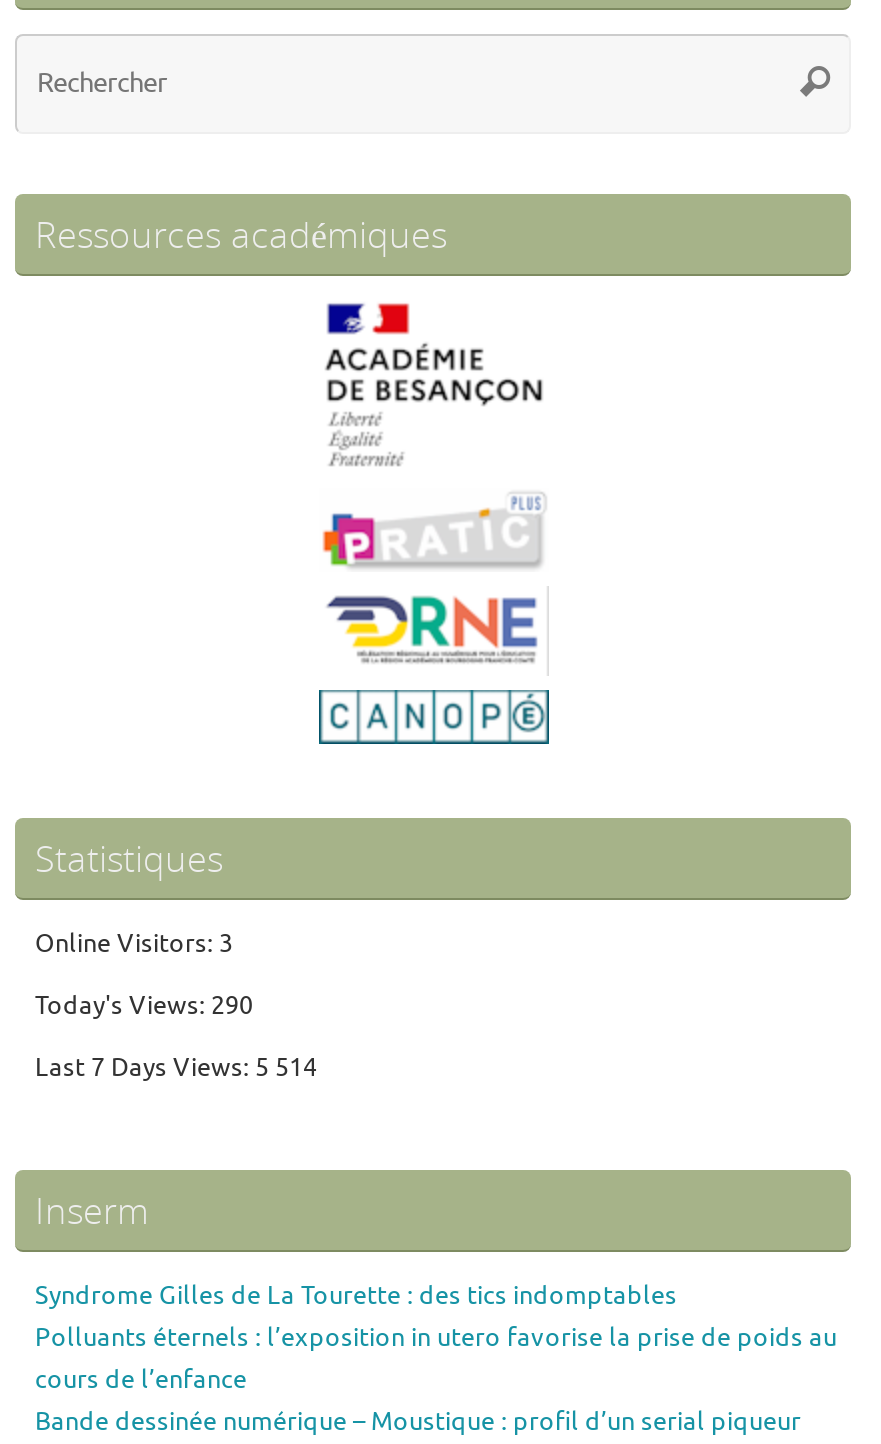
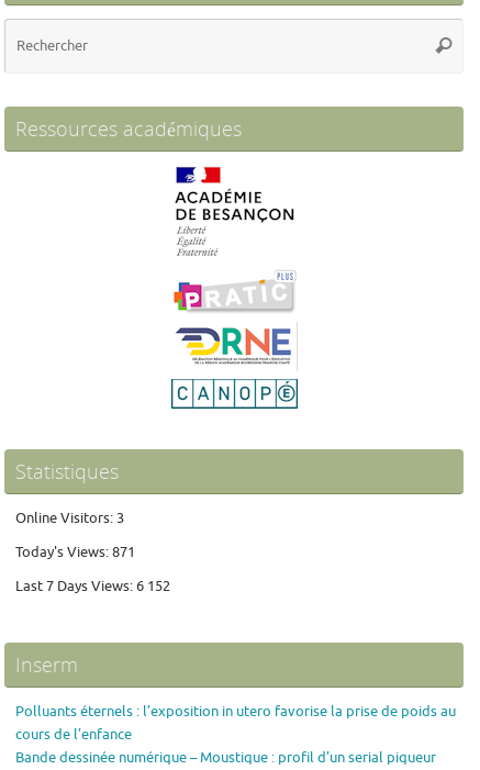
- Today's Views: 290
+ Today's Views: 871

- Last 7 Days Views: 5 514
+ Last 7 Days Views: 6 152

- Syndrome Gilles de La Tourette : des tics indomptables
